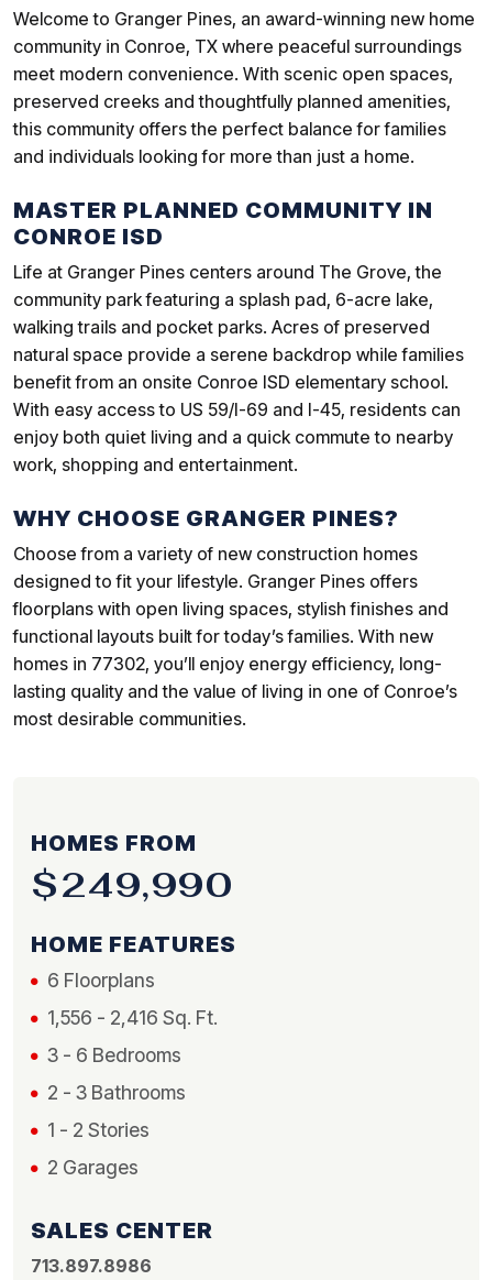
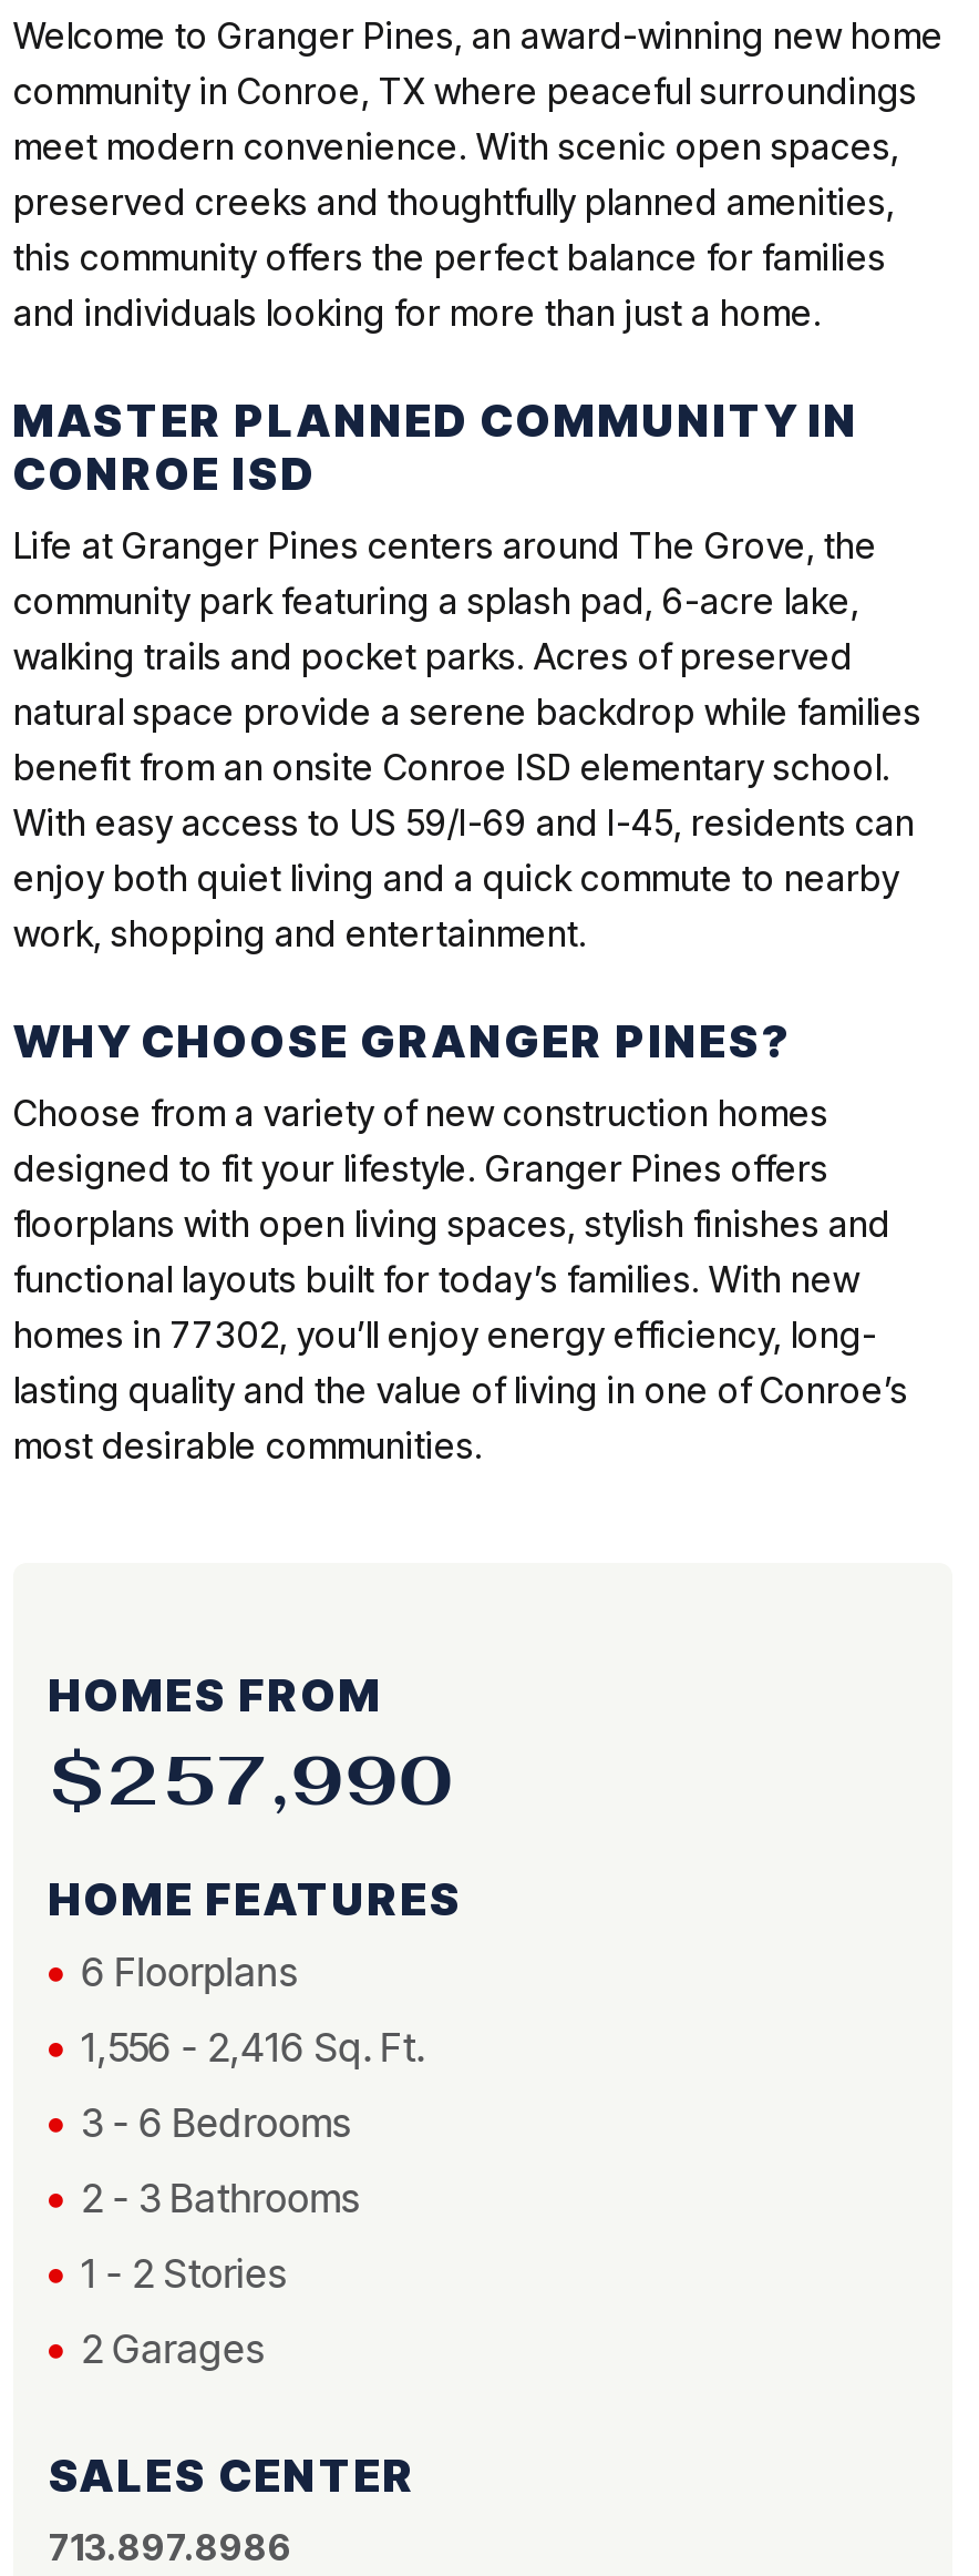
- $249,990
+ $257,990
